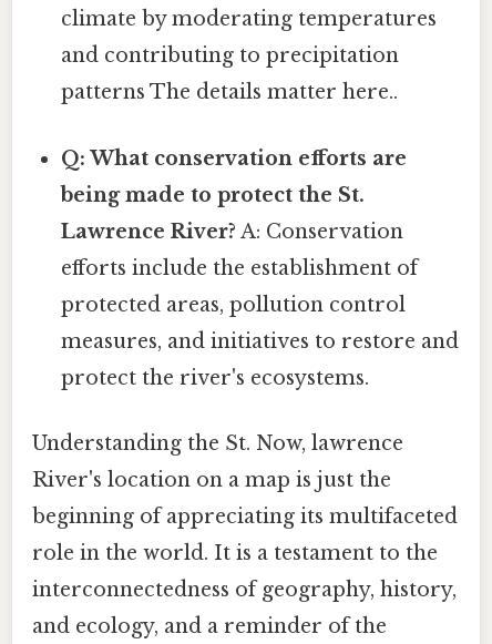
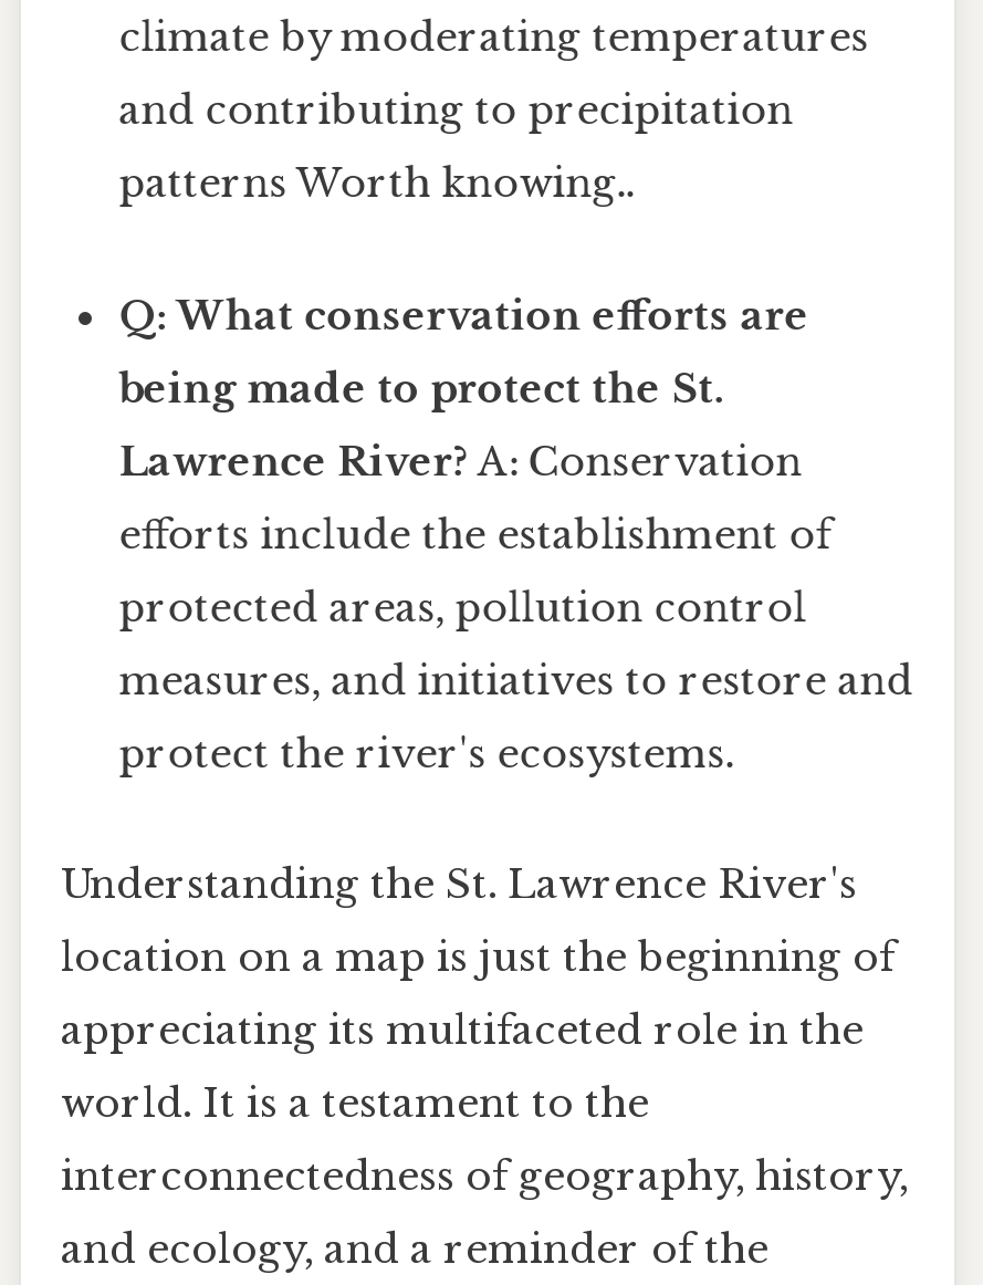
- patterns The details matter here..
+ patterns Worth knowing..

- Understanding the St. Now, lawrence
+ Understanding the St. Lawrence River's

- River's location on a map is just the
+ location on a map is just the beginning of

- beginning of appreciating its multifaceted
+ appreciating its multifaceted role in the

- role in the world. It is a testament to the
+ world. It is a testament to the
